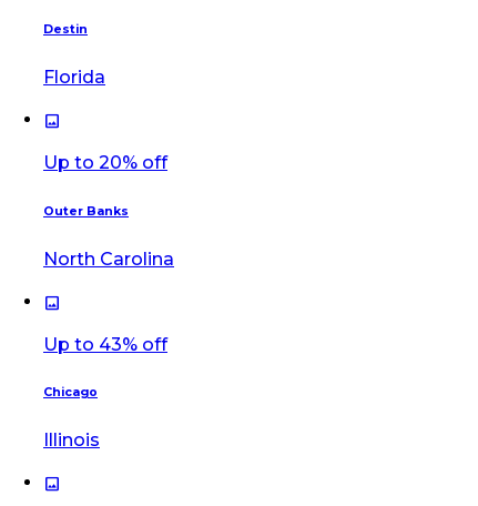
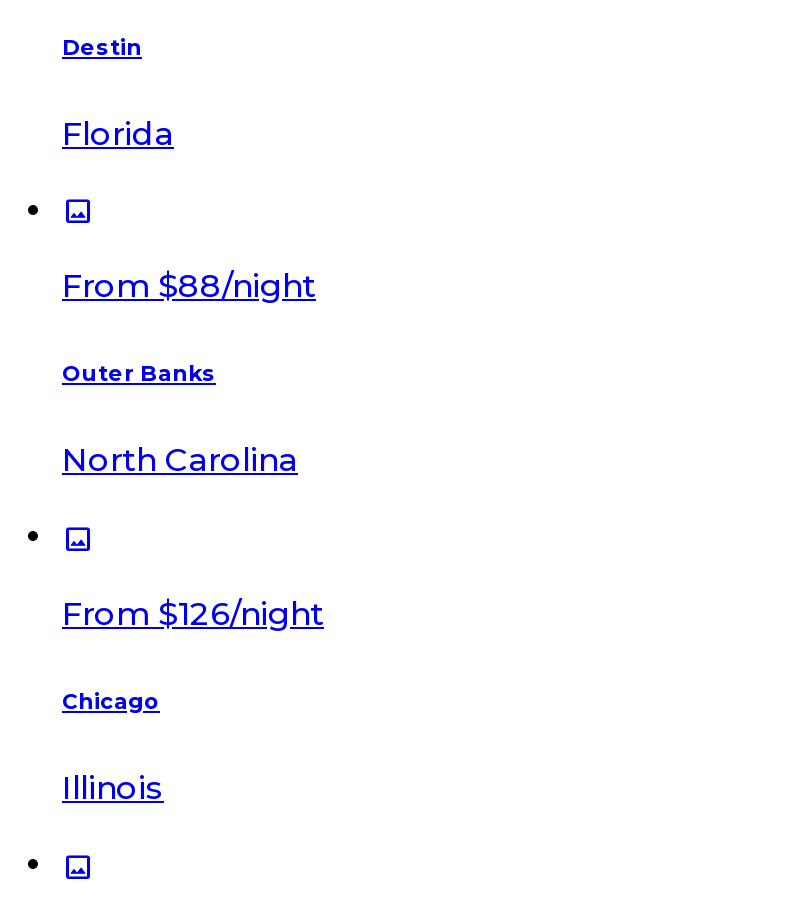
- Up to 20% off
+ From $88/night

- Up to 43% off
+ From $126/night
